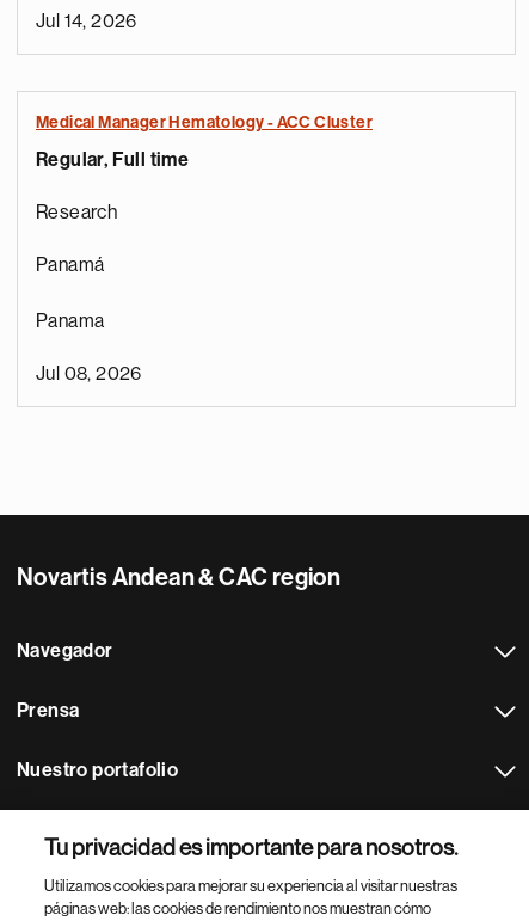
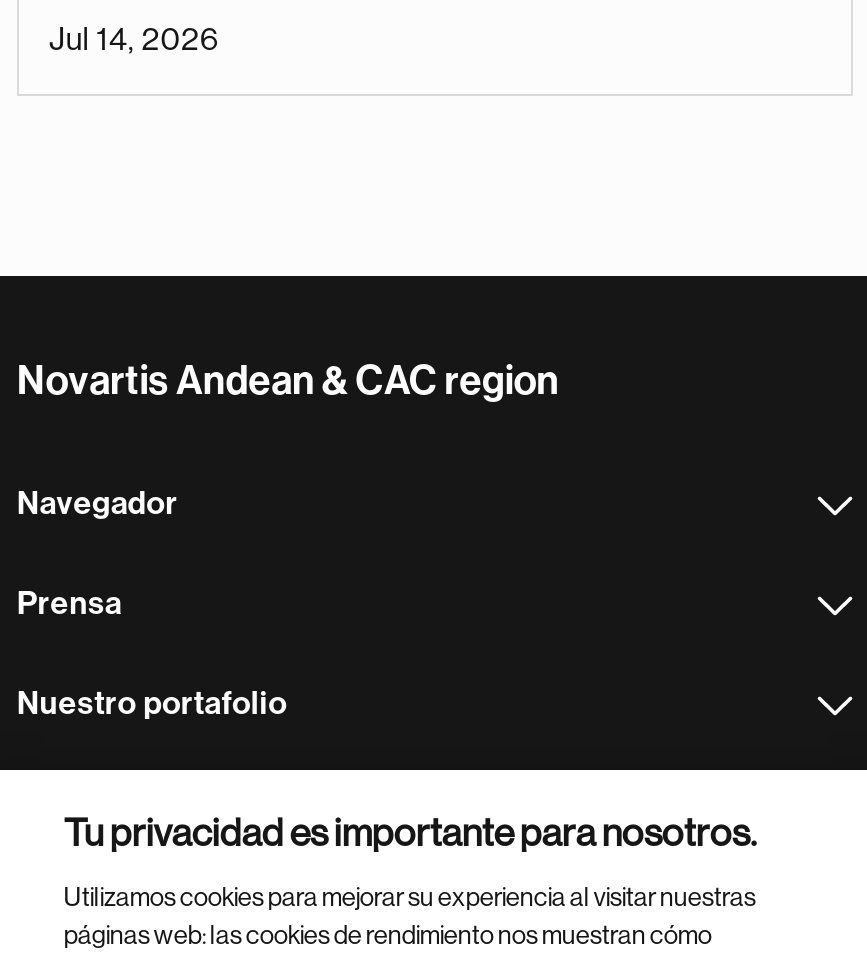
- Medical Manager Hematology - ACC Cluster
- Regular, Full time
- Research
- Panamá
- Panama
- Jul 08, 2026
